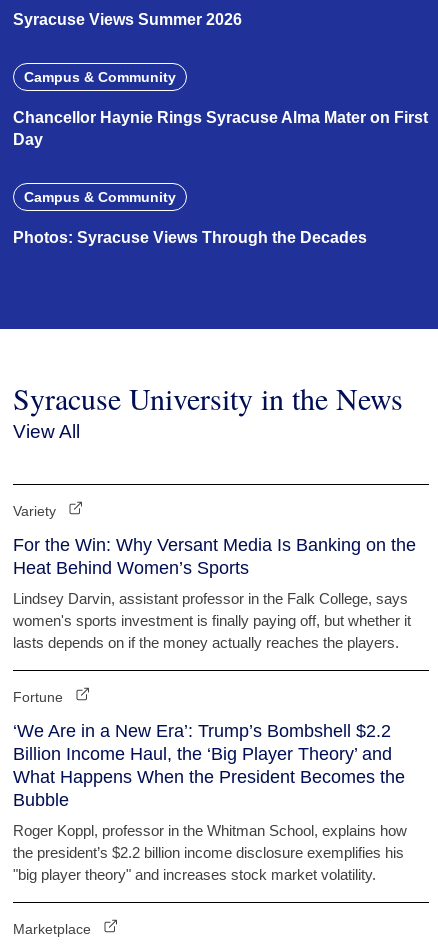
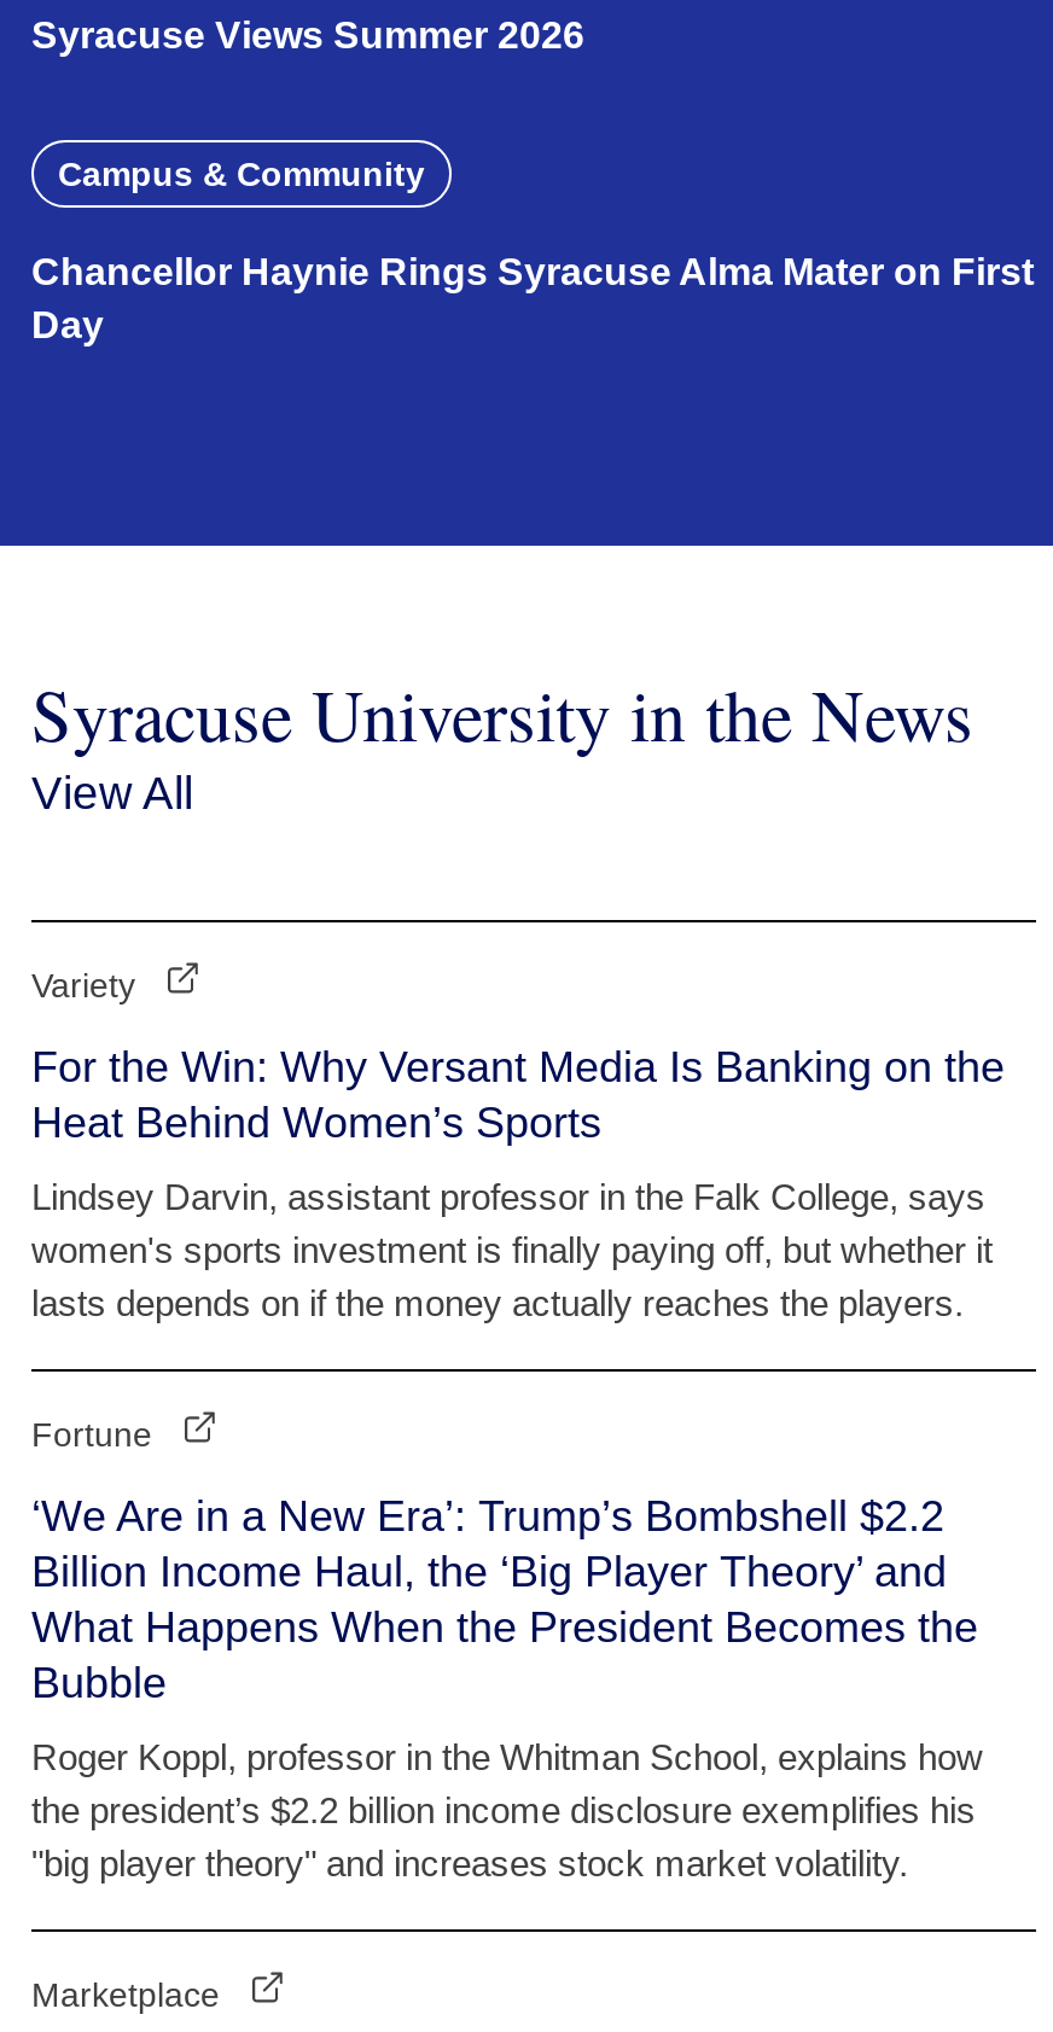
- Campus & Community
- Photos: Syracuse Views Through the Decades
